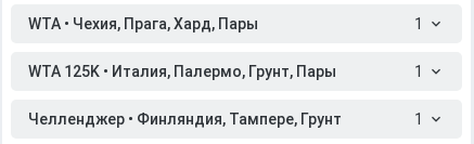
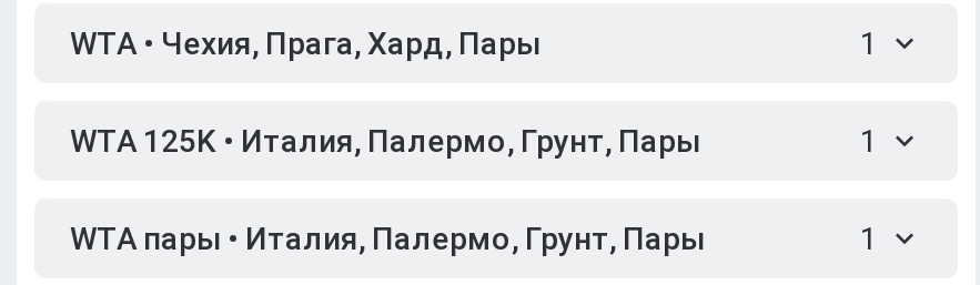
- Челленджер • Финляндия, Тампере, Грунт
+ WTA пары • Италия, Палермо, Грунт, Пары
